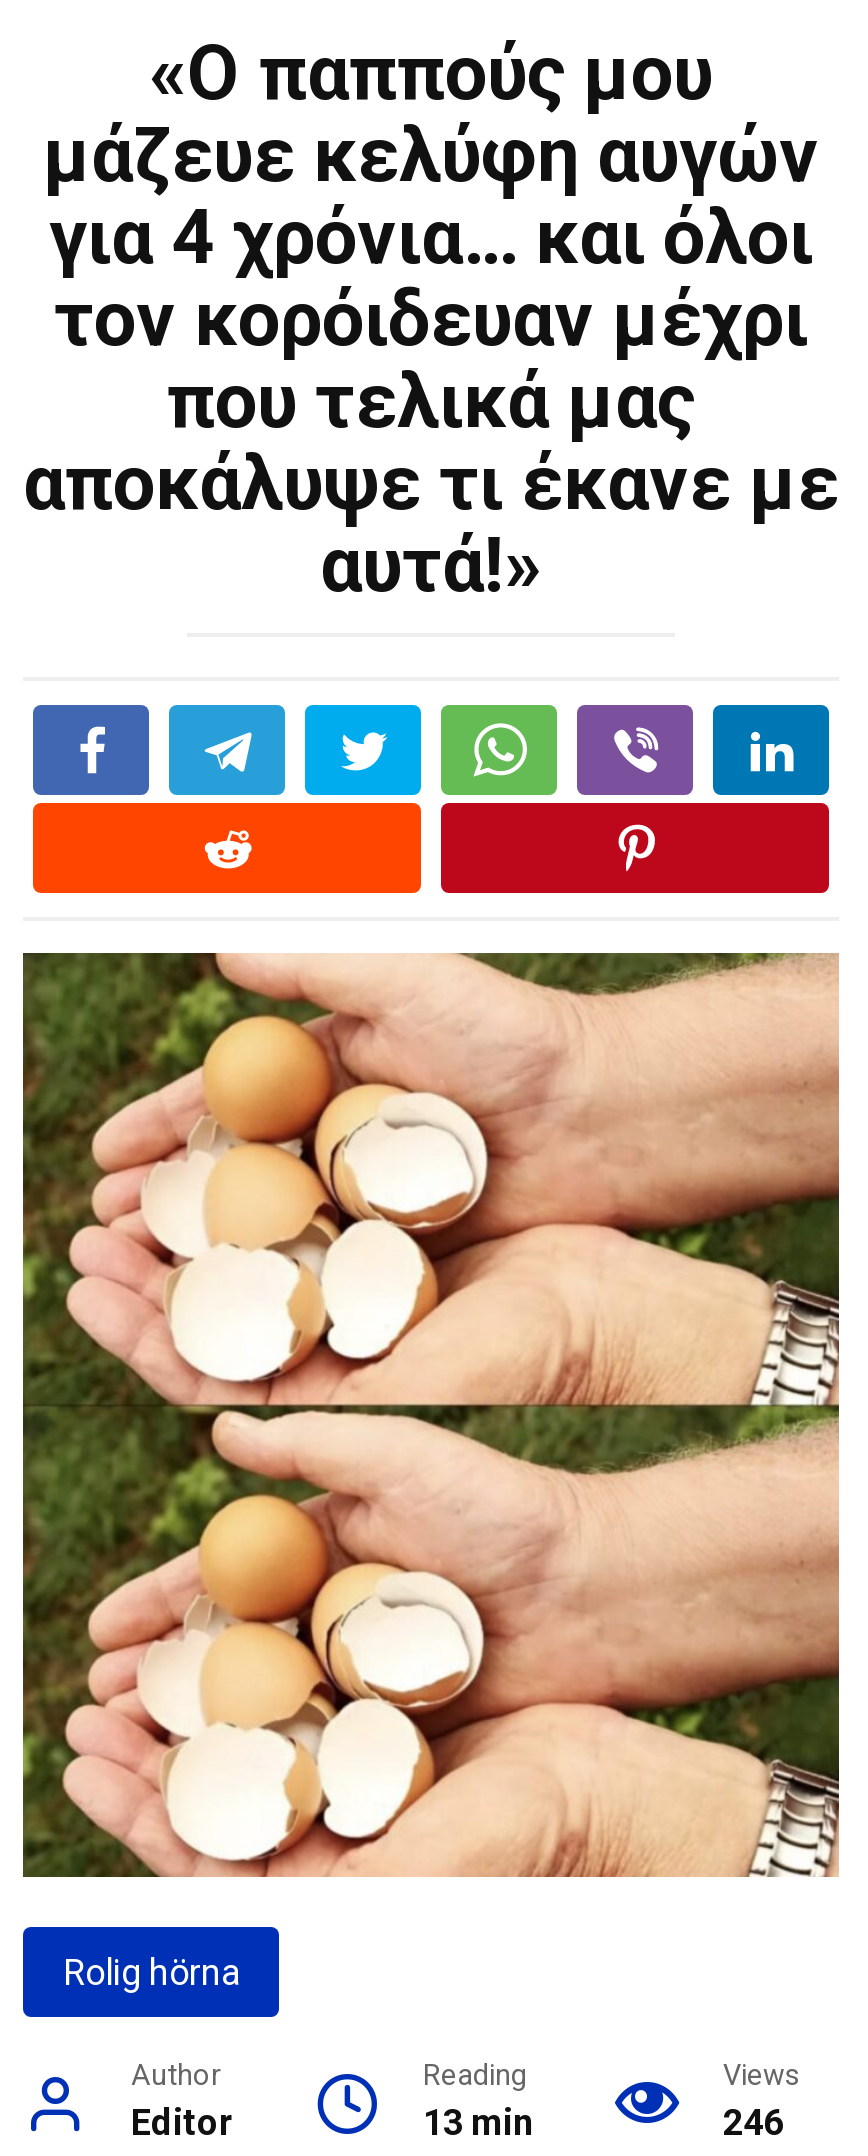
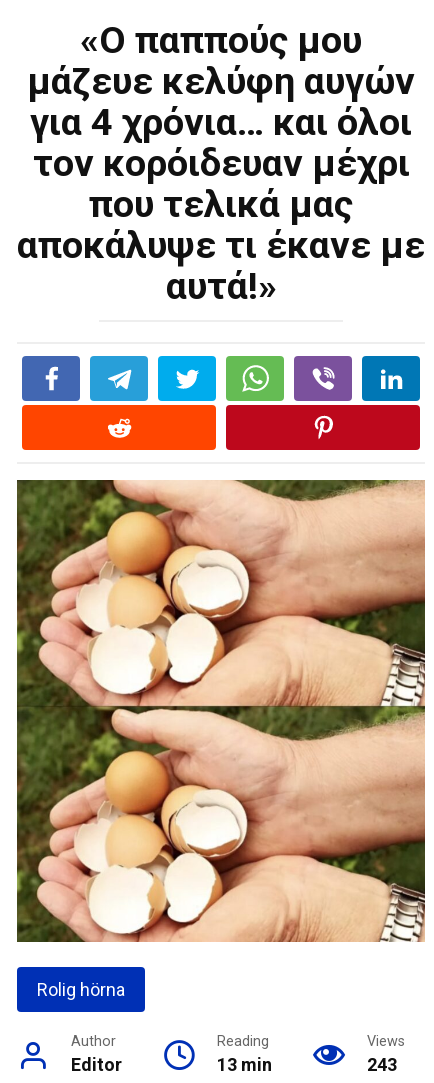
- 246
+ 243
